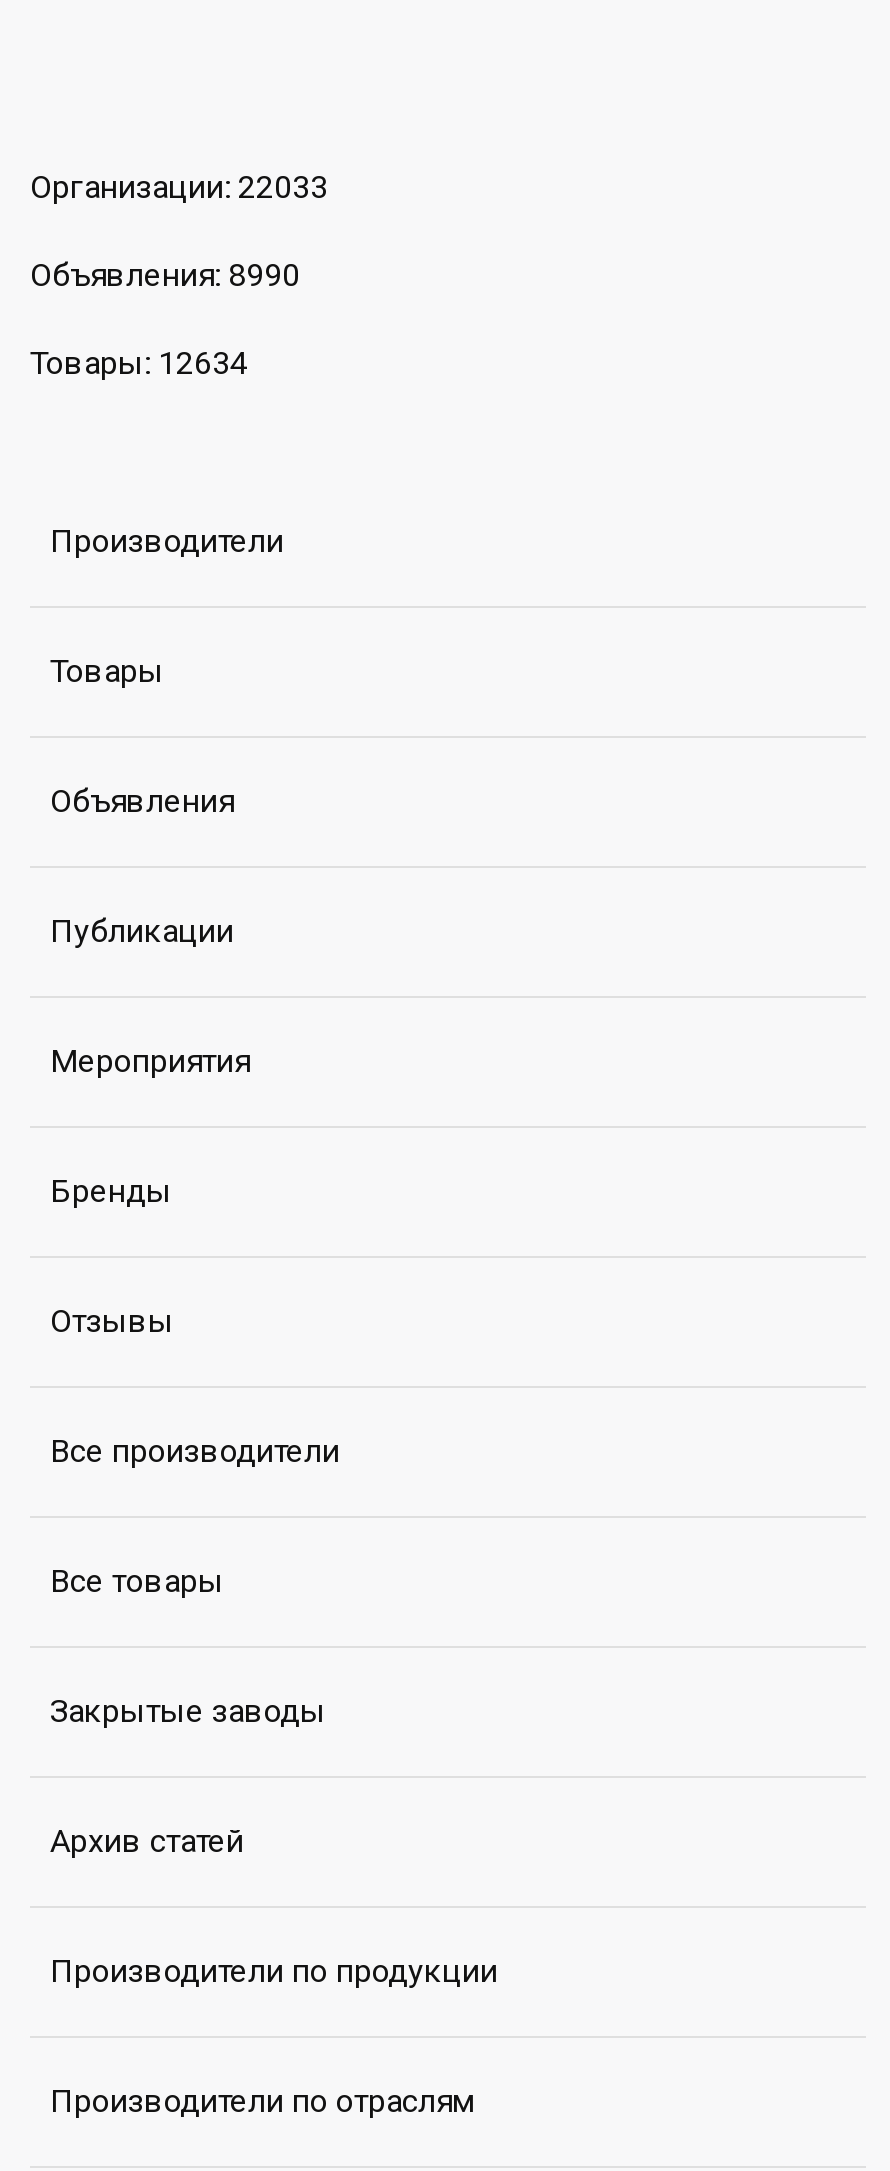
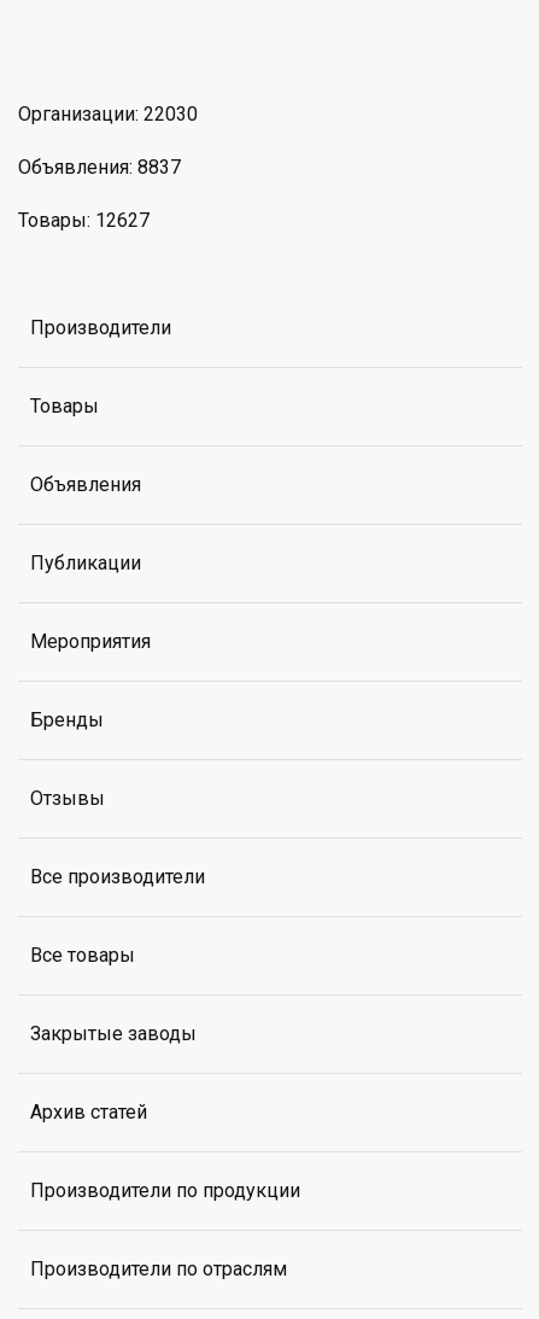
- Организации: 22033
+ Организации: 22030

- Объявления: 8990
+ Объявления: 8837

- Товары: 12634
+ Товары: 12627
